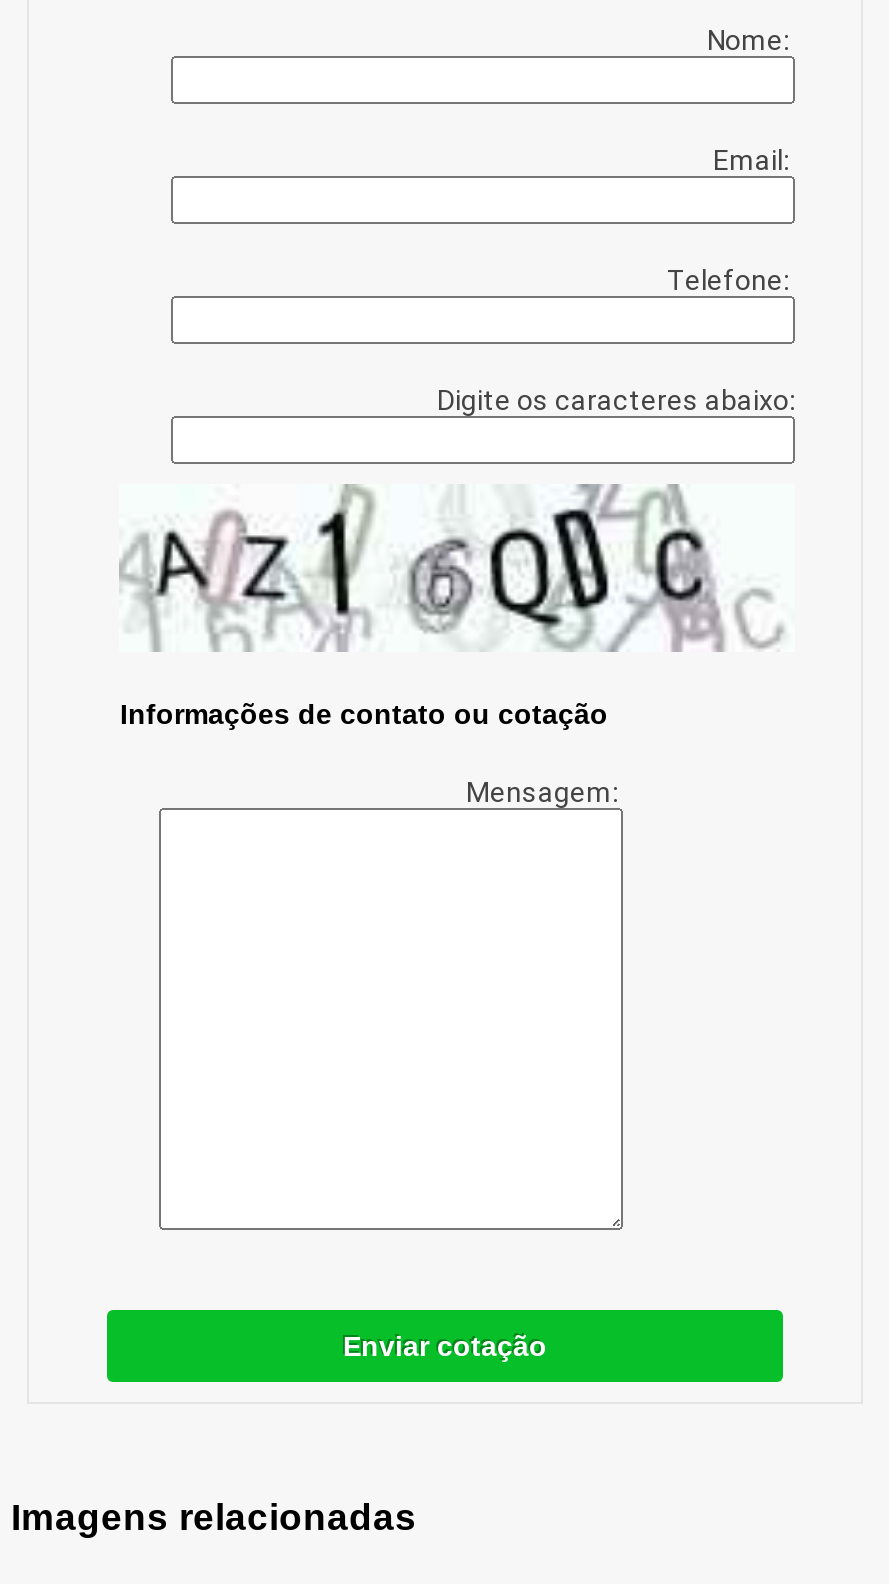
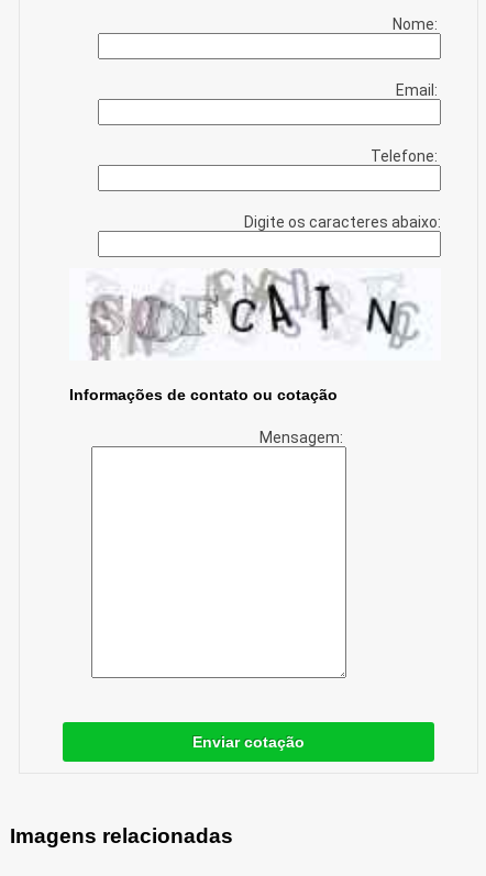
- [image]
+ [image]
